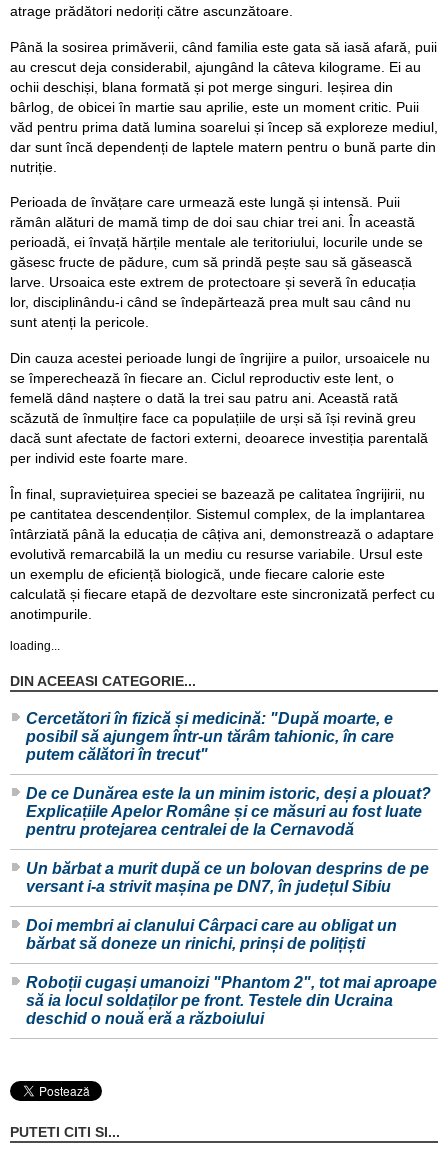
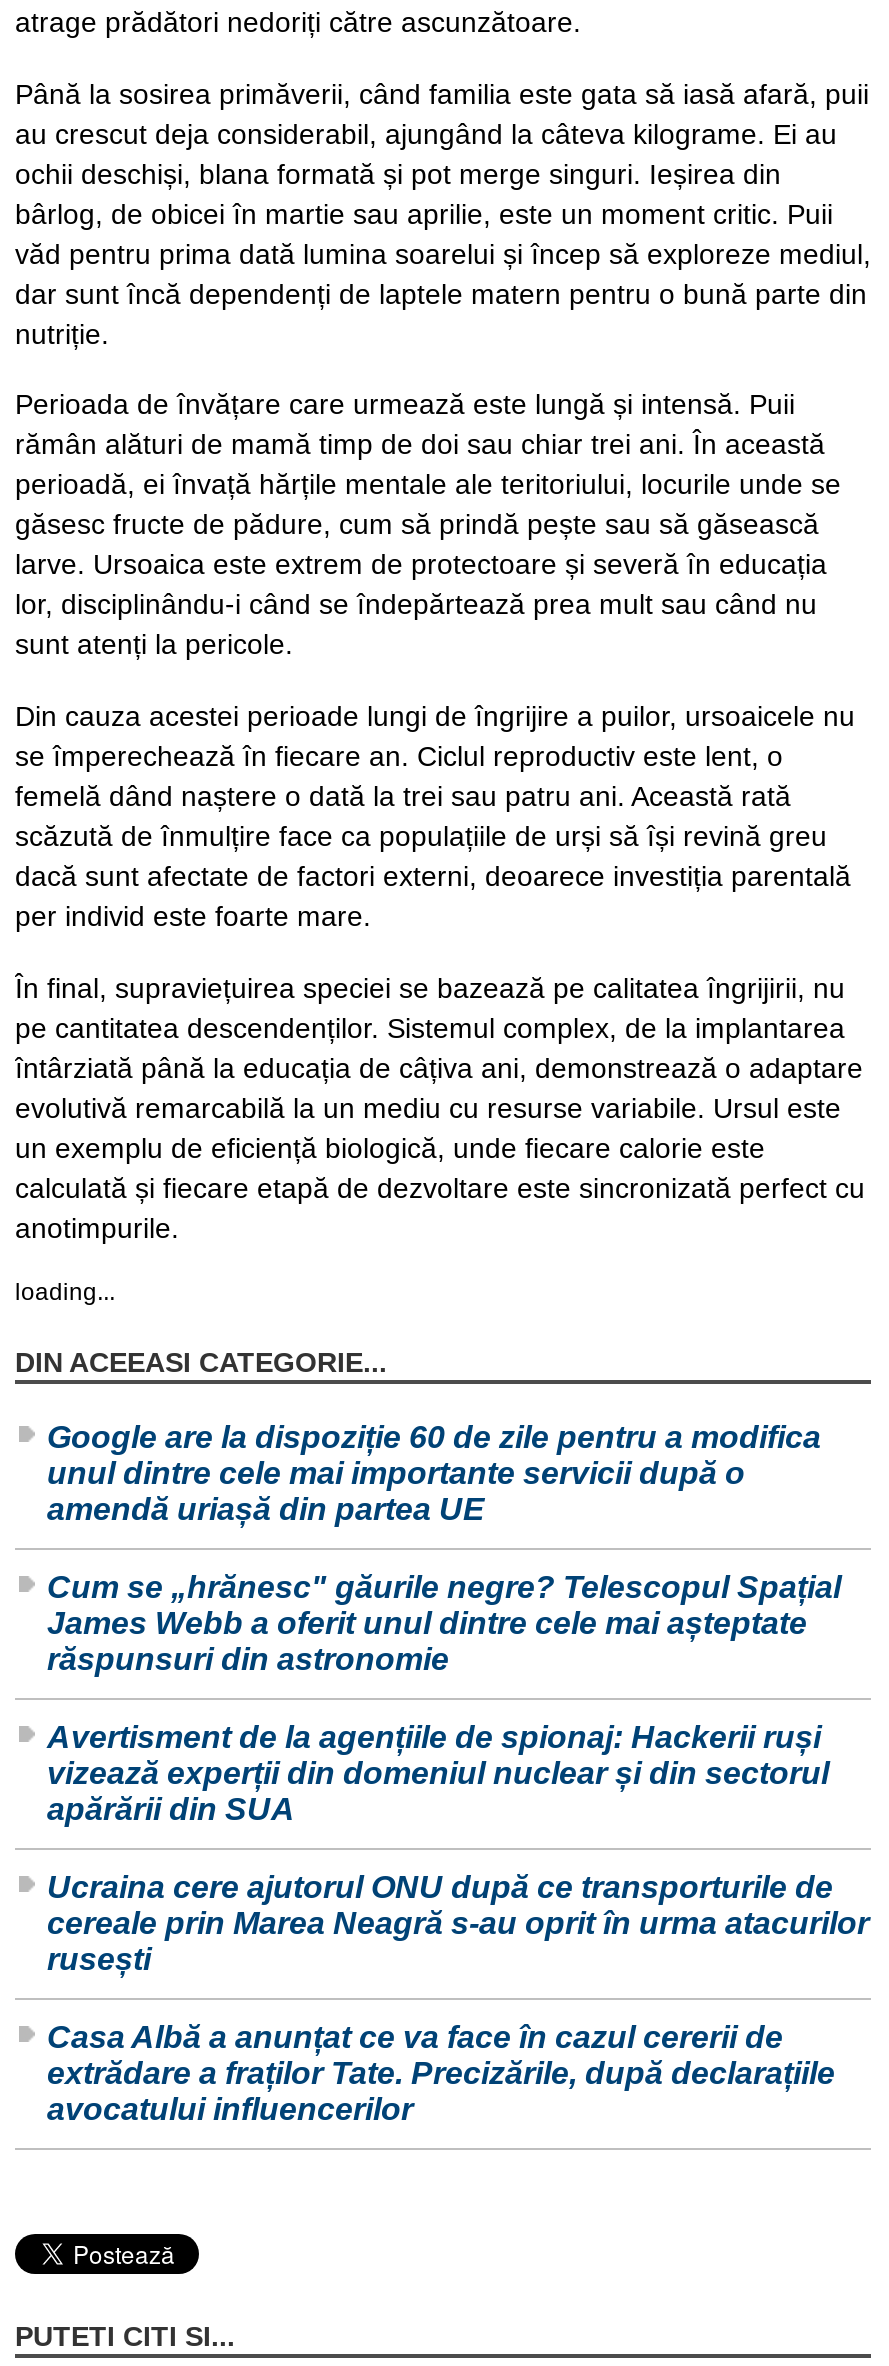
- Cercetători în fizică și medicină: "După moarte, e
- posibil să ajungem într-un tărâm tahionic, în care
- putem călători în trecut"
+ Google are la dispoziție 60 de zile pentru a modifica
+ unul dintre cele mai importante servicii după o
+ amendă uriașă din partea UE

- De ce Dunărea este la un minim istoric, deși a plouat?
- Explicațiile Apelor Române și ce măsuri au fost luate
- pentru protejarea centralei de la Cernavodă
+ Cum se „hrănesc" găurile negre? Telescopul Spațial
+ James Webb a oferit unul dintre cele mai așteptate
+ răspunsuri din astronomie

- Un bărbat a murit după ce un bolovan desprins de pe
- versant i-a strivit mașina pe DN7, în județul Sibiu
+ Avertisment de la agențiile de spionaj: Hackerii ruși
+ vizează experții din domeniul nuclear și din sectorul
+ apărării din SUA

- Doi membri ai clanului Cârpaci care au obligat un
- bărbat să doneze un rinichi, prinși de polițiști
+ Ucraina cere ajutorul ONU după ce transporturile de
+ cereale prin Marea Neagră s-au oprit în urma atacurilor
+ rusești

- Roboții cugași umanoizi "Phantom 2", tot mai aproape
- să ia locul soldaților pe front. Testele din Ucraina
- deschid o nouă eră a războiului
+ Casa Albă a anunțat ce va face în cazul cererii de
+ extrădare a fraților Tate. Precizările, după declarațiile
+ avocatului influencerilor
